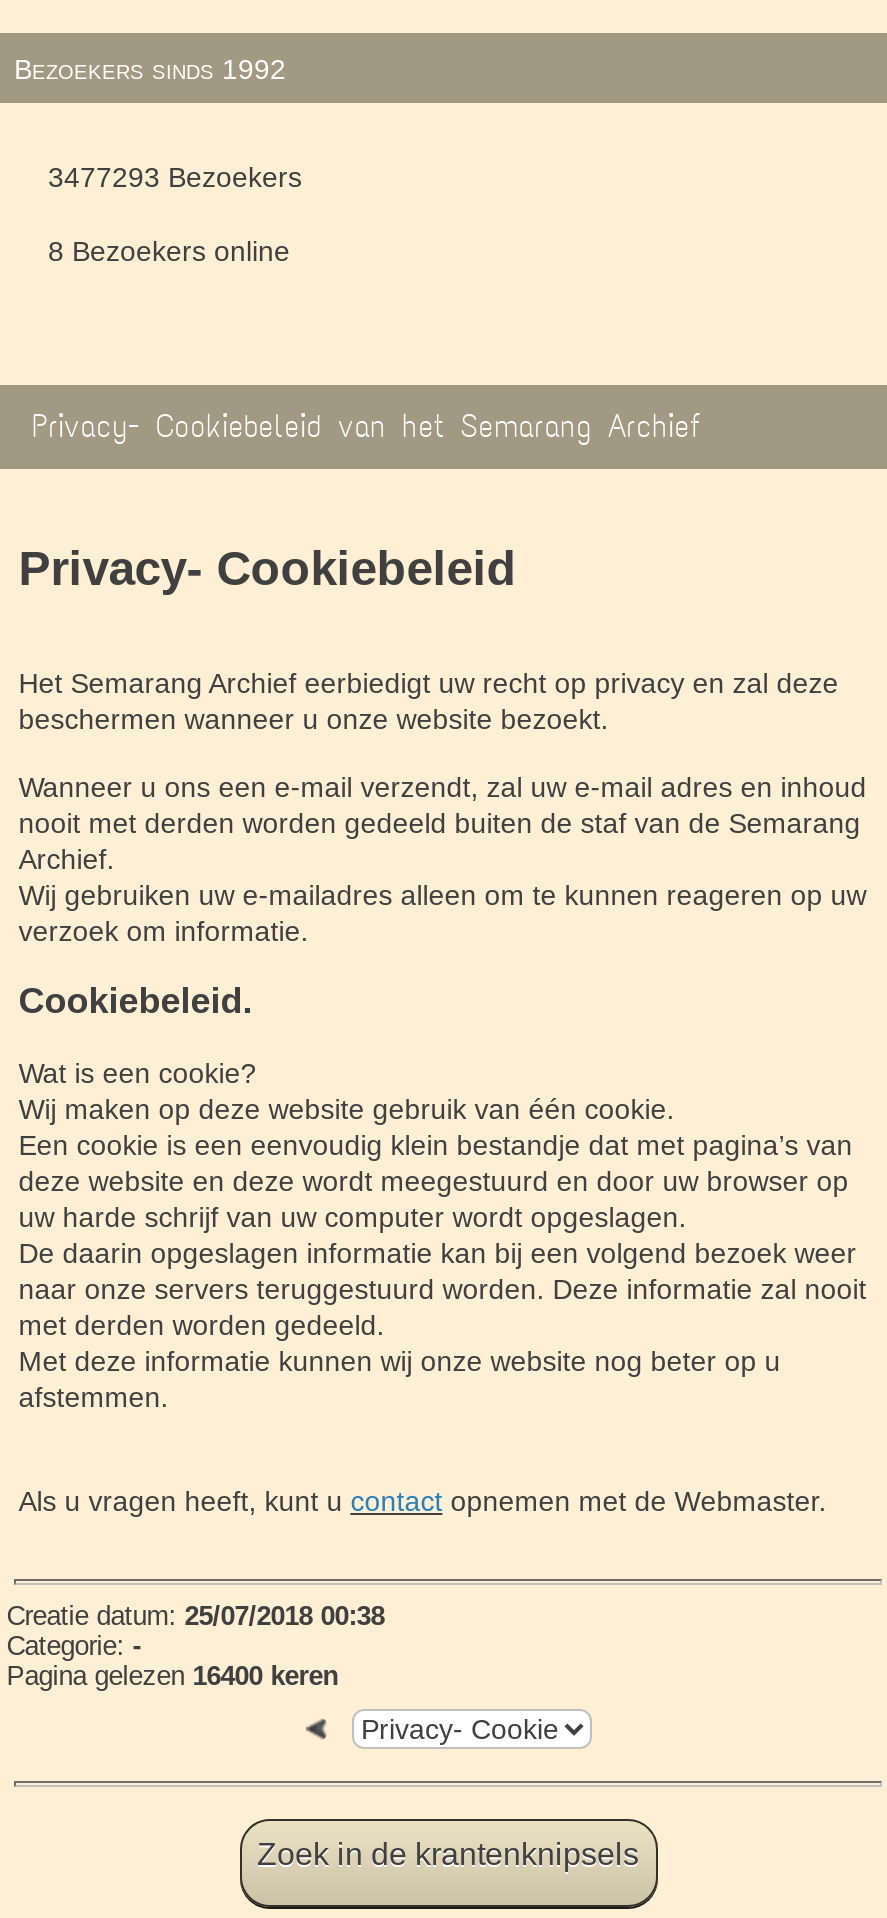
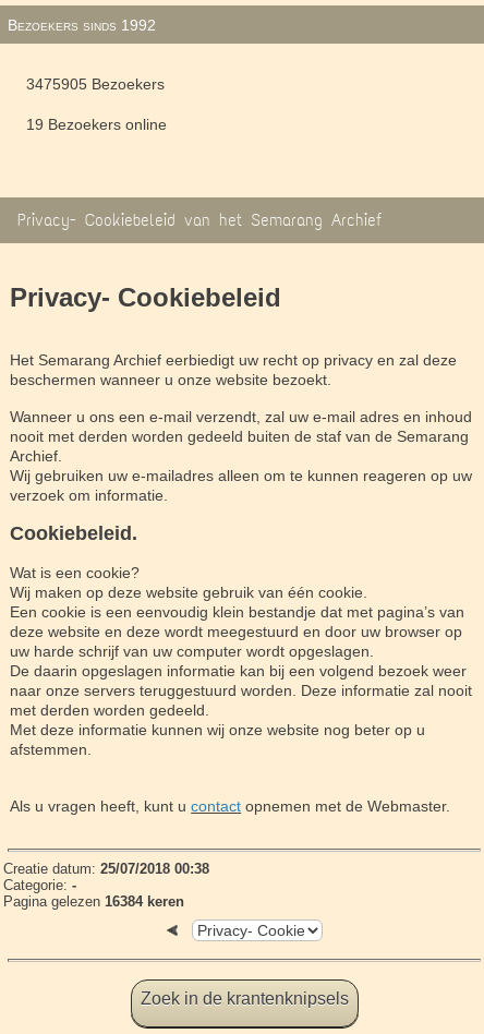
- 3477293 Bezoekers
+ 3475905 Bezoekers

- 8 Bezoekers online
+ 19 Bezoekers online

- Pagina gelezen 16400 keren
+ Pagina gelezen 16384 keren
